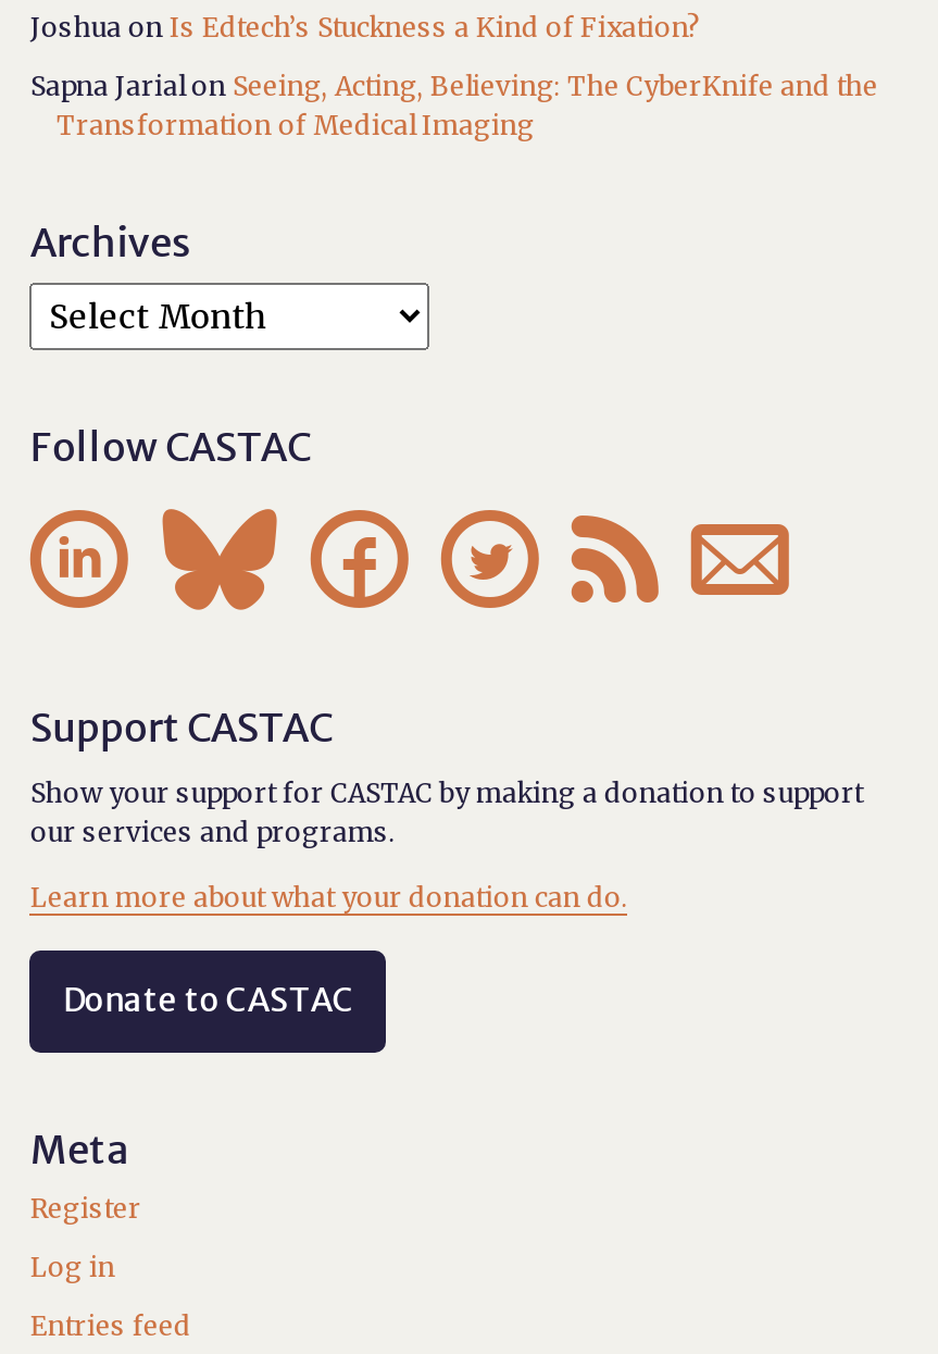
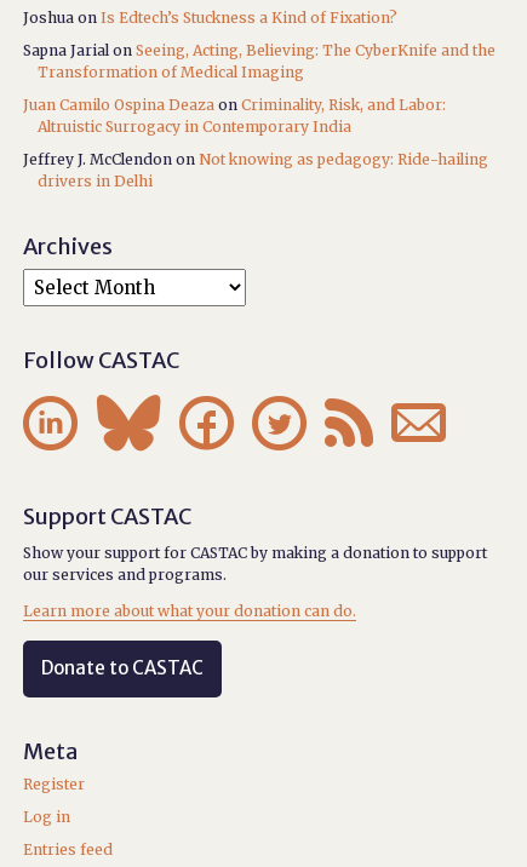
+ Juan Camilo Ospina Deaza on Criminality, Risk, and Labor:
+ Altruistic Surrogacy in Contemporary India
+ Jeffrey J. McClendon on Not knowing as pedagogy: Ride-hailing
+ drivers in Delhi
